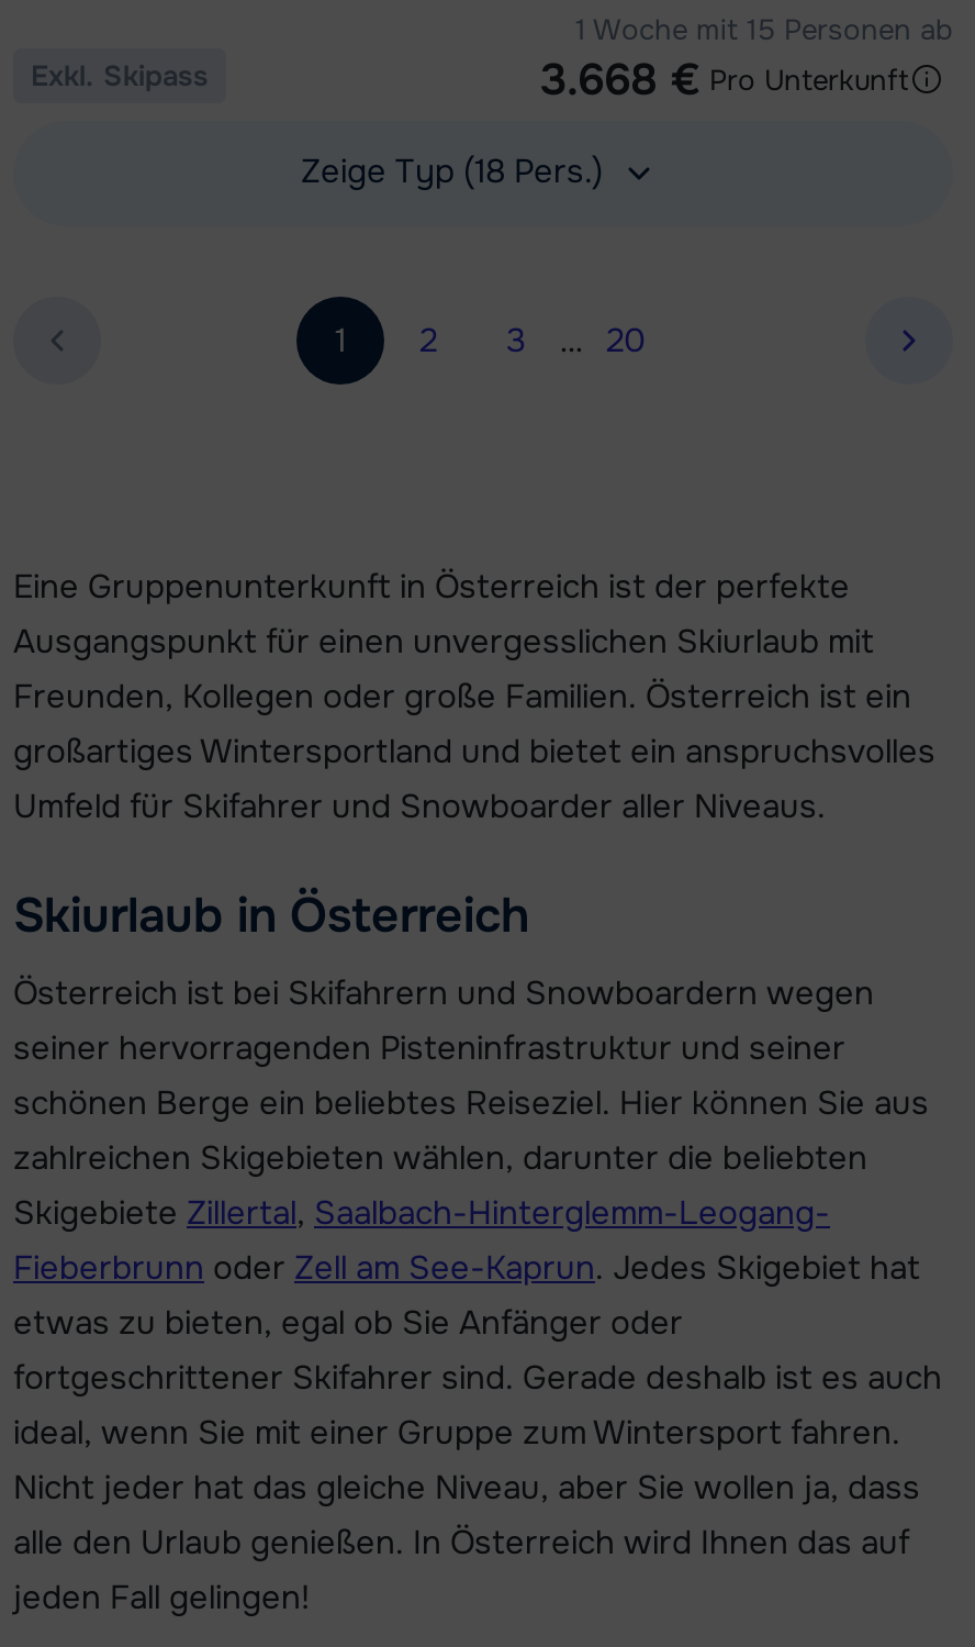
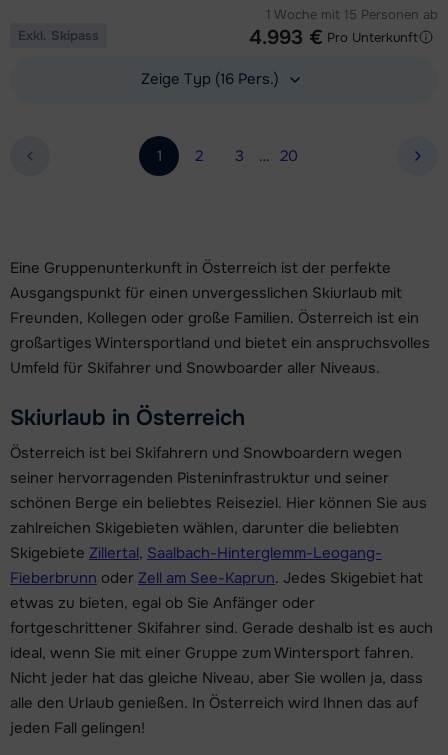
- 3.668 € Pro Unterkunft
+ 4.993 € Pro Unterkunft

- Zeige Typ (18 Pers.)
+ Zeige Typ (16 Pers.)
